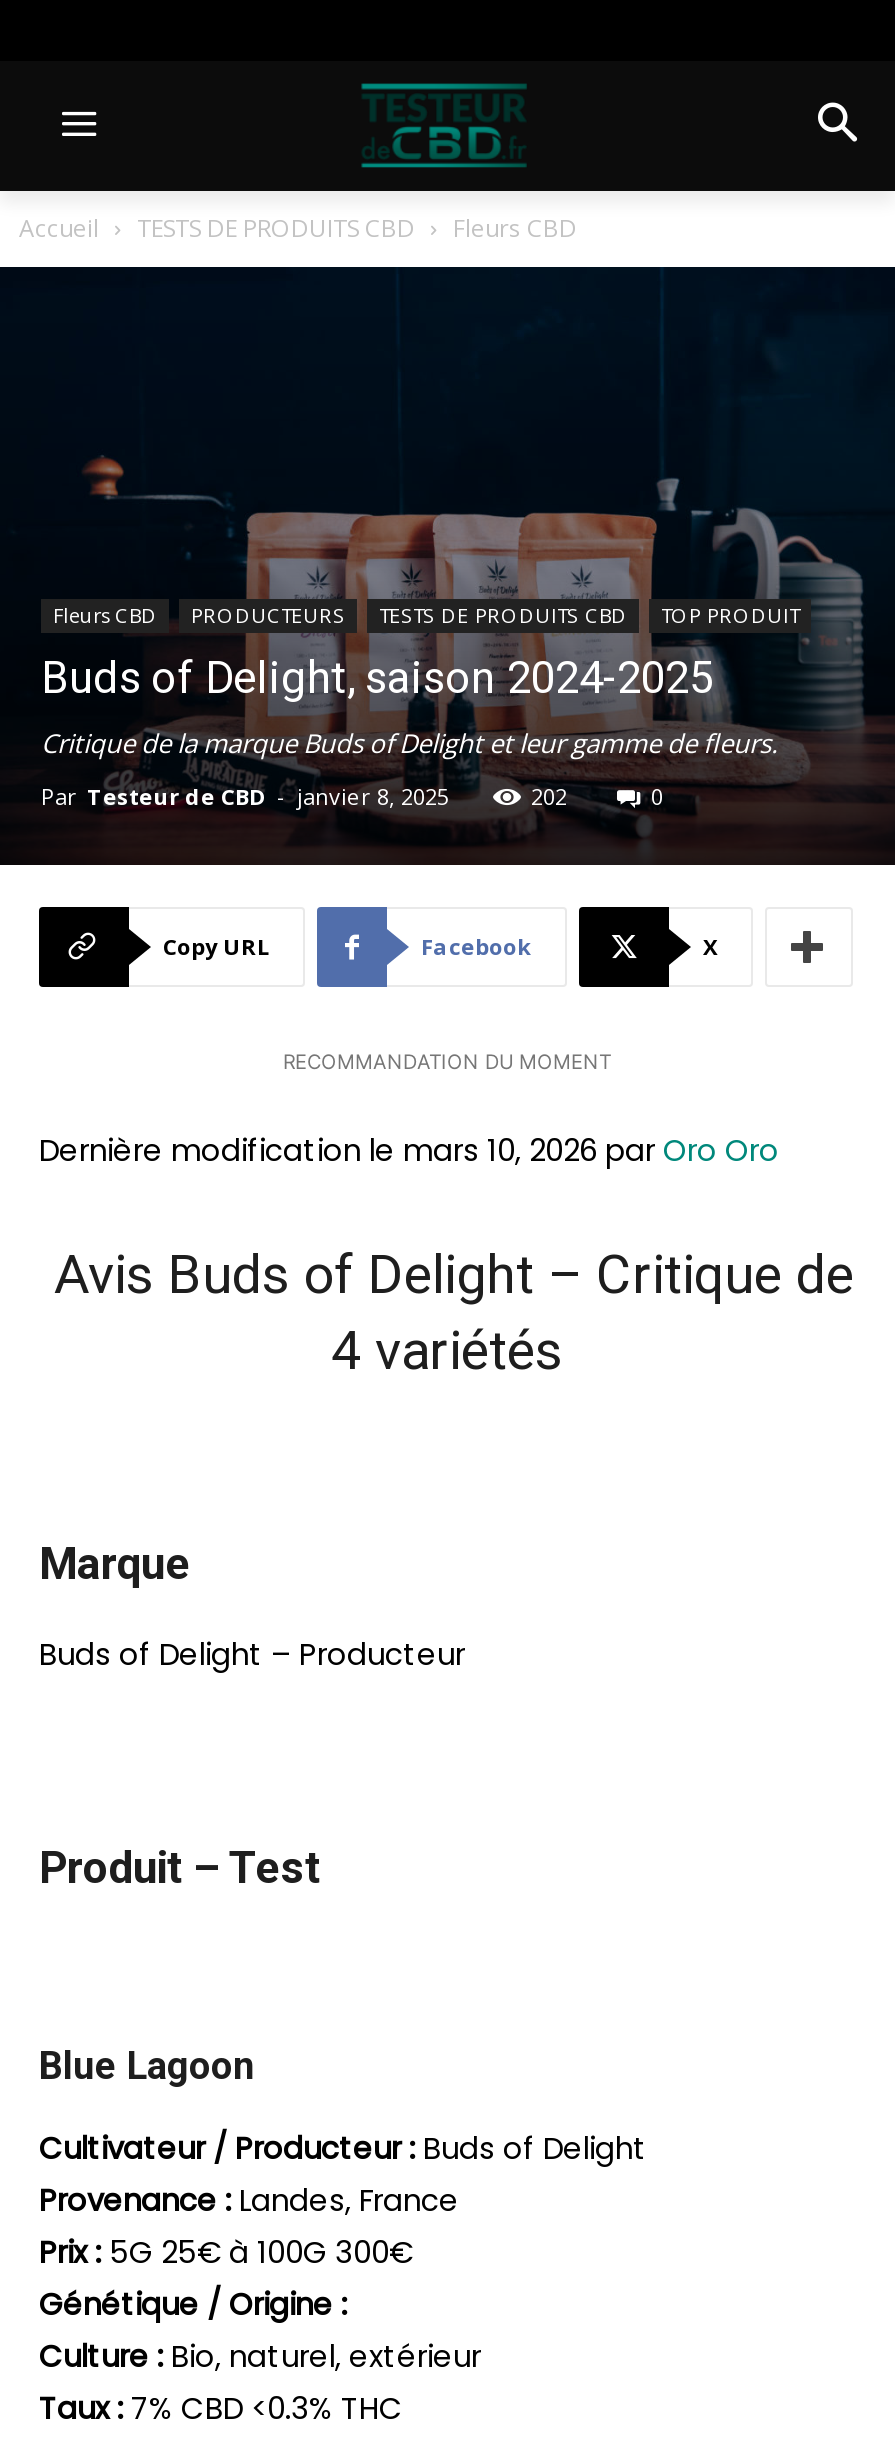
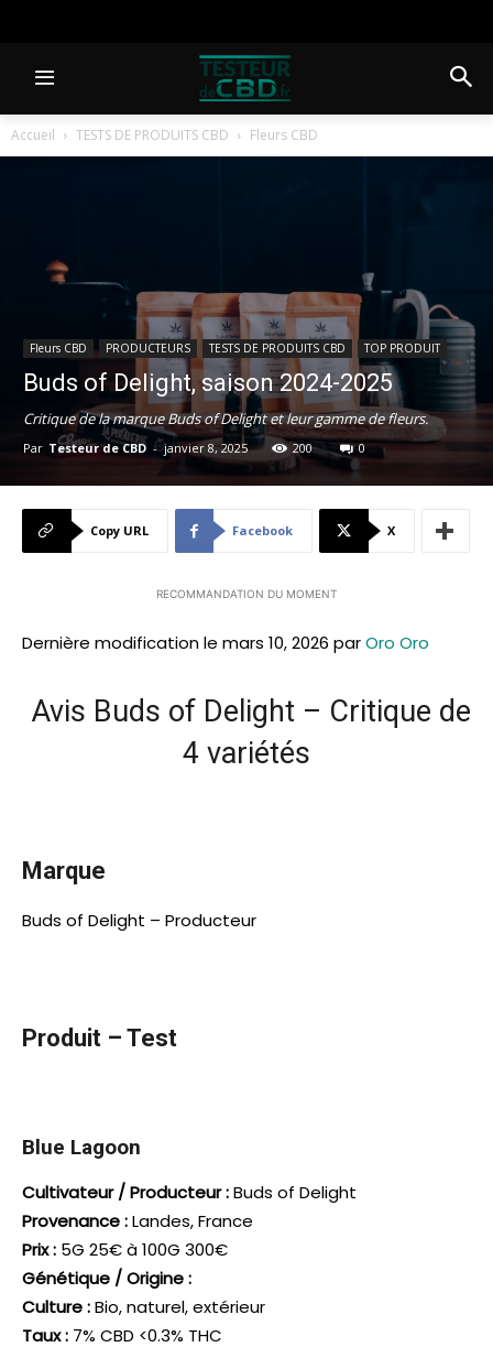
- 202
+ 200
